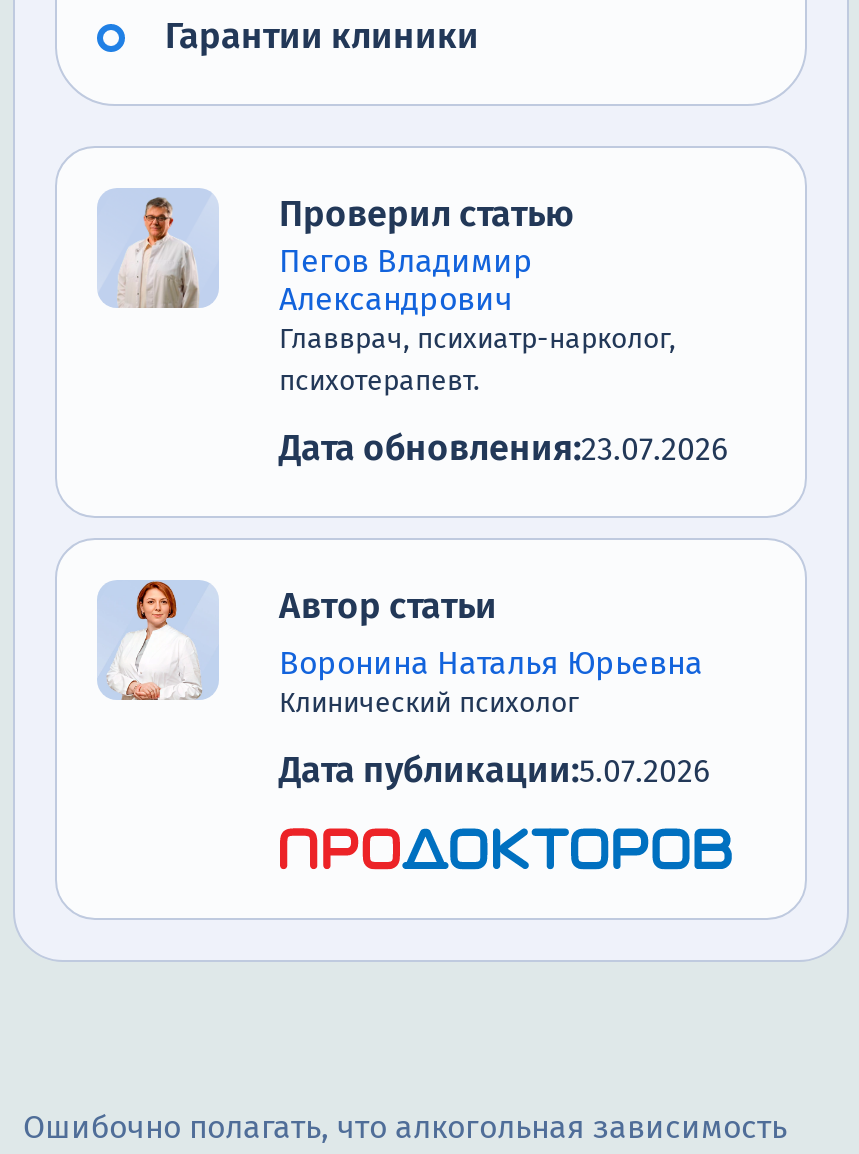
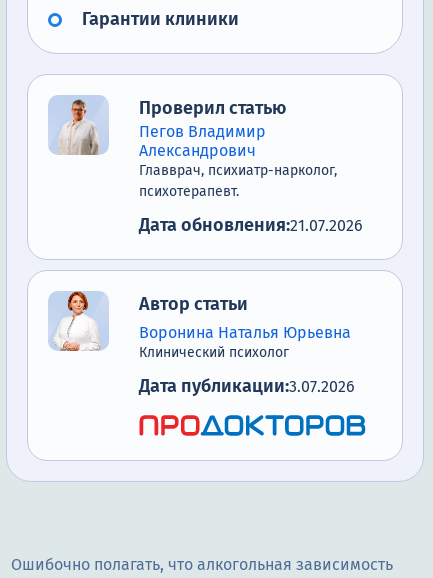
- Дата обновления:23.07.2026
+ Дата обновления:21.07.2026

- Дата публикации:5.07.2026
+ Дата публикации:3.07.2026
